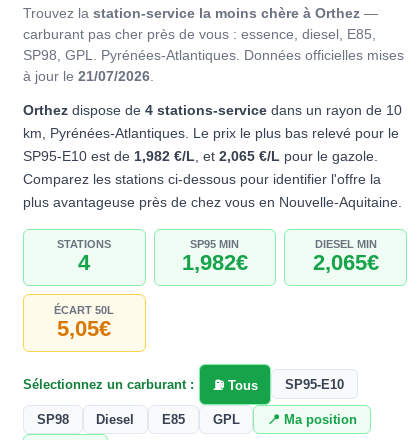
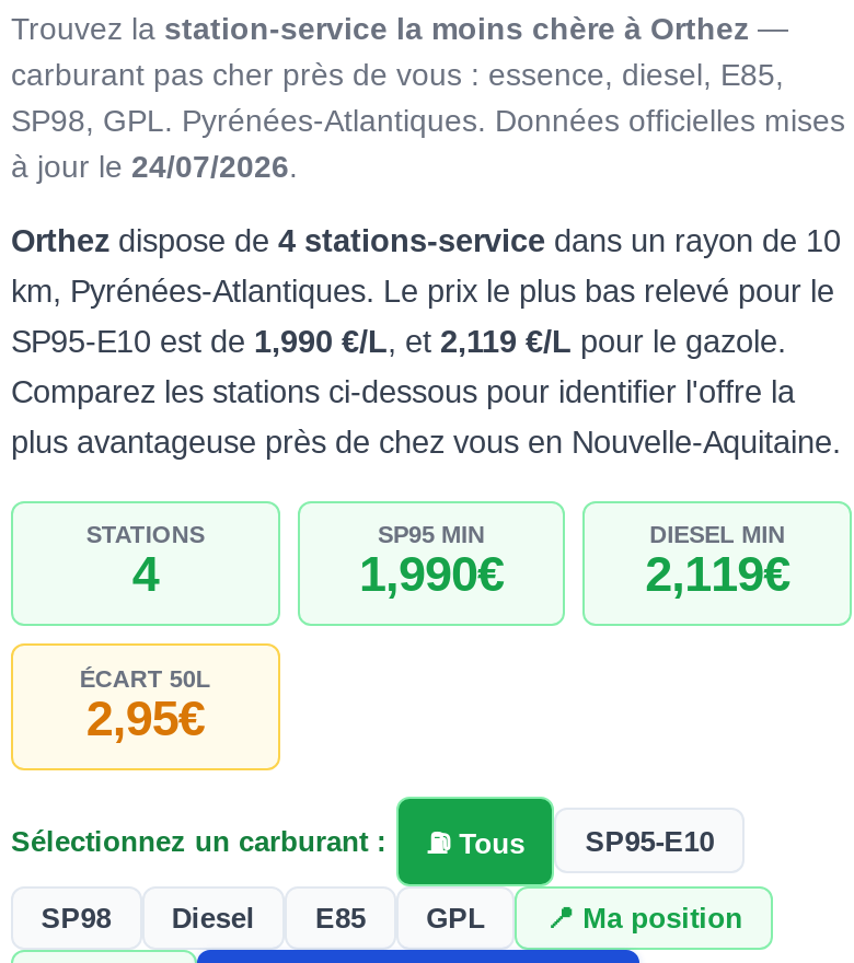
- à jour le 21/07/2026.
+ à jour le 24/07/2026.

- SP95-E10 est de 1,982 €/L, et 2,065 €/L pour le gazole.
+ SP95-E10 est de 1,990 €/L, et 2,119 €/L pour le gazole.

- 1,982€
+ 1,990€

- 2,065€
+ 2,119€

- 5,05€
+ 2,95€
